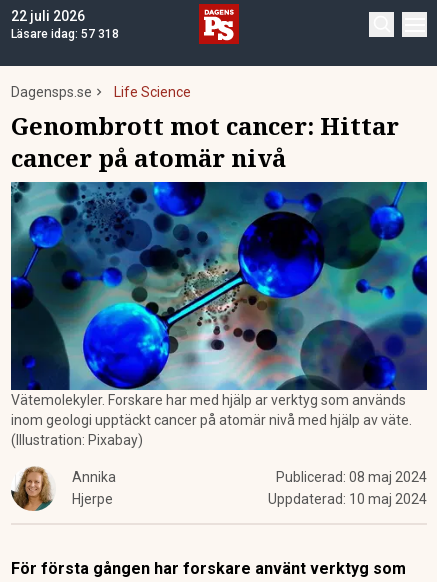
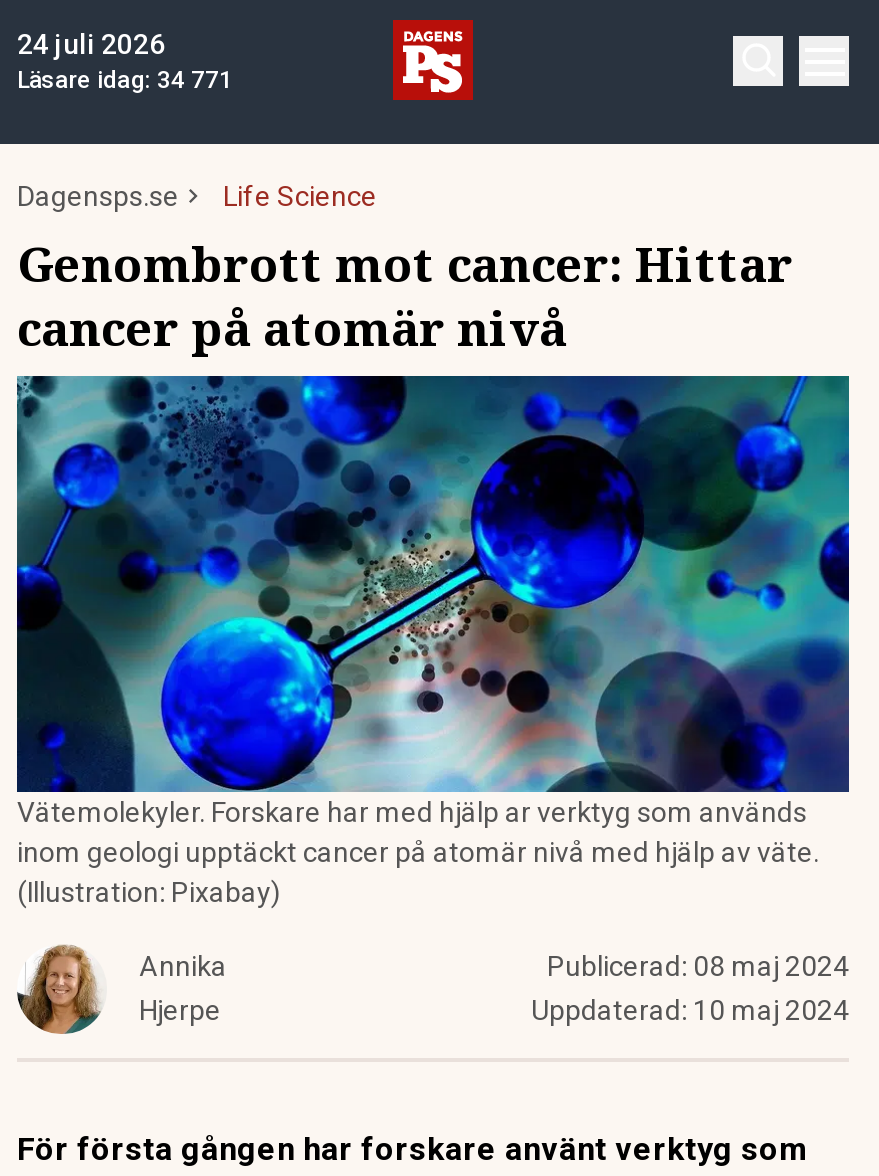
- 22 juli 2026
+ 24 juli 2026

- Läsare idag: 57 318
+ Läsare idag: 34 771
